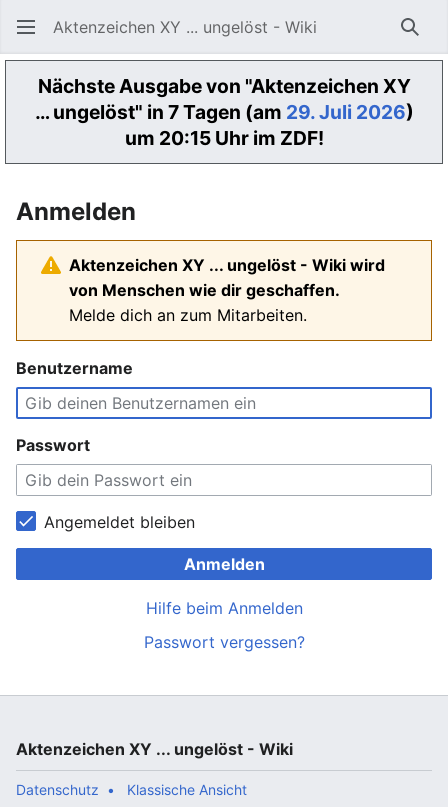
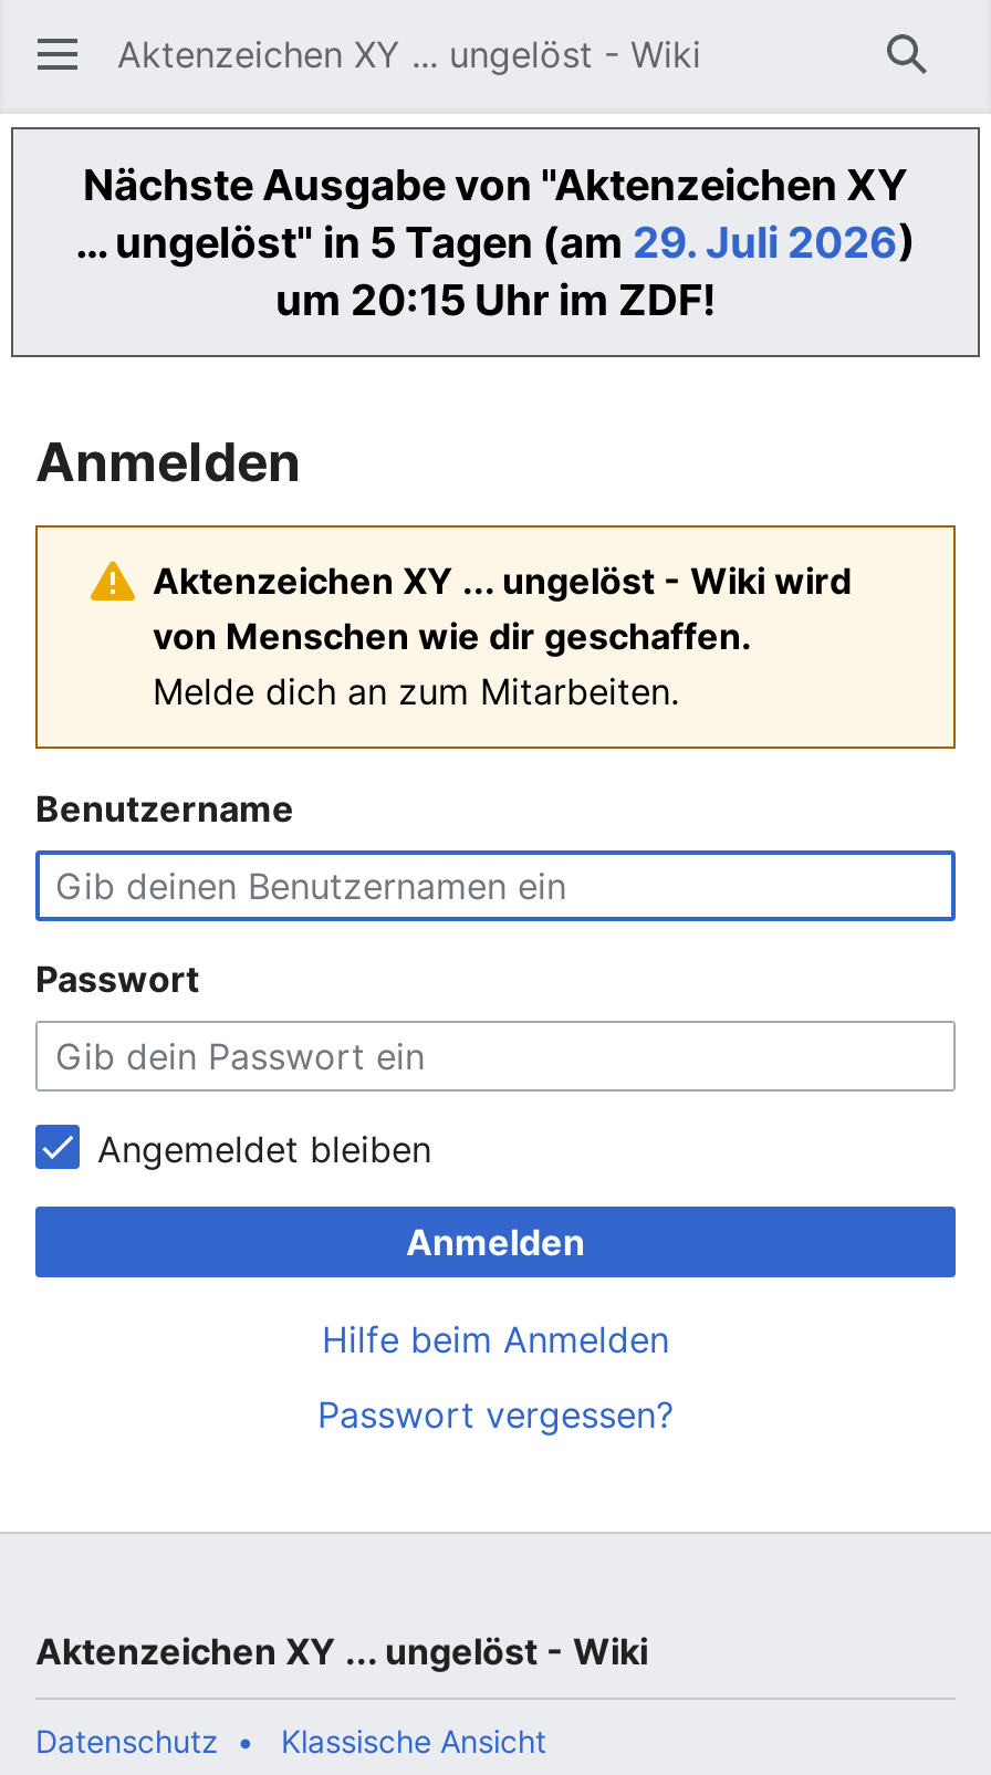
- … ungelöst" in 7 Tagen (am 29. Juli 2026)
+ … ungelöst" in 5 Tagen (am 29. Juli 2026)
